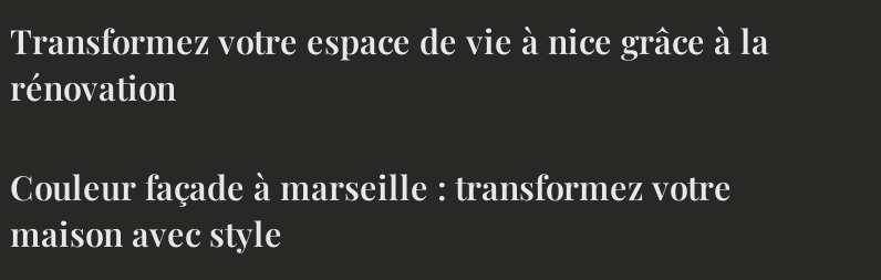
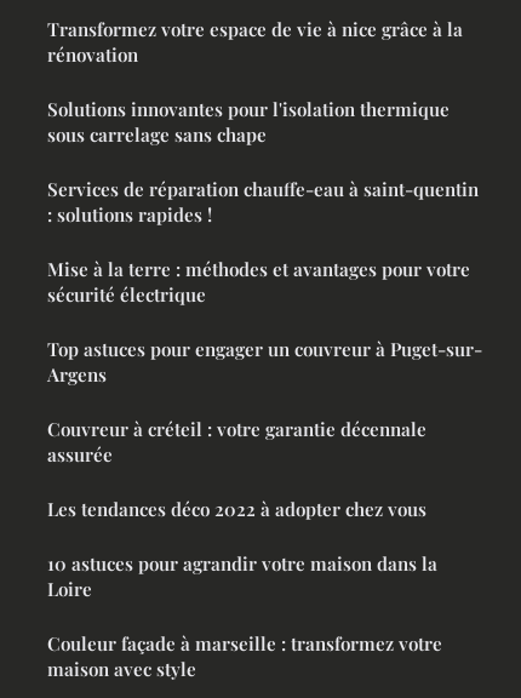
+ Solutions innovantes pour l'isolation thermique
+ sous carrelage sans chape
+ Services de réparation chauffe-eau à saint-quentin
+ : solutions rapides !
+ Mise à la terre : méthodes et avantages pour votre
+ sécurité électrique
+ Top astuces pour engager un couvreur à Puget-sur-
+ Argens
+ Couvreur à créteil : votre garantie décennale
+ assurée
+ Les tendances déco 2022 à adopter chez vous
+ 10 astuces pour agrandir votre maison dans la
+ Loire
